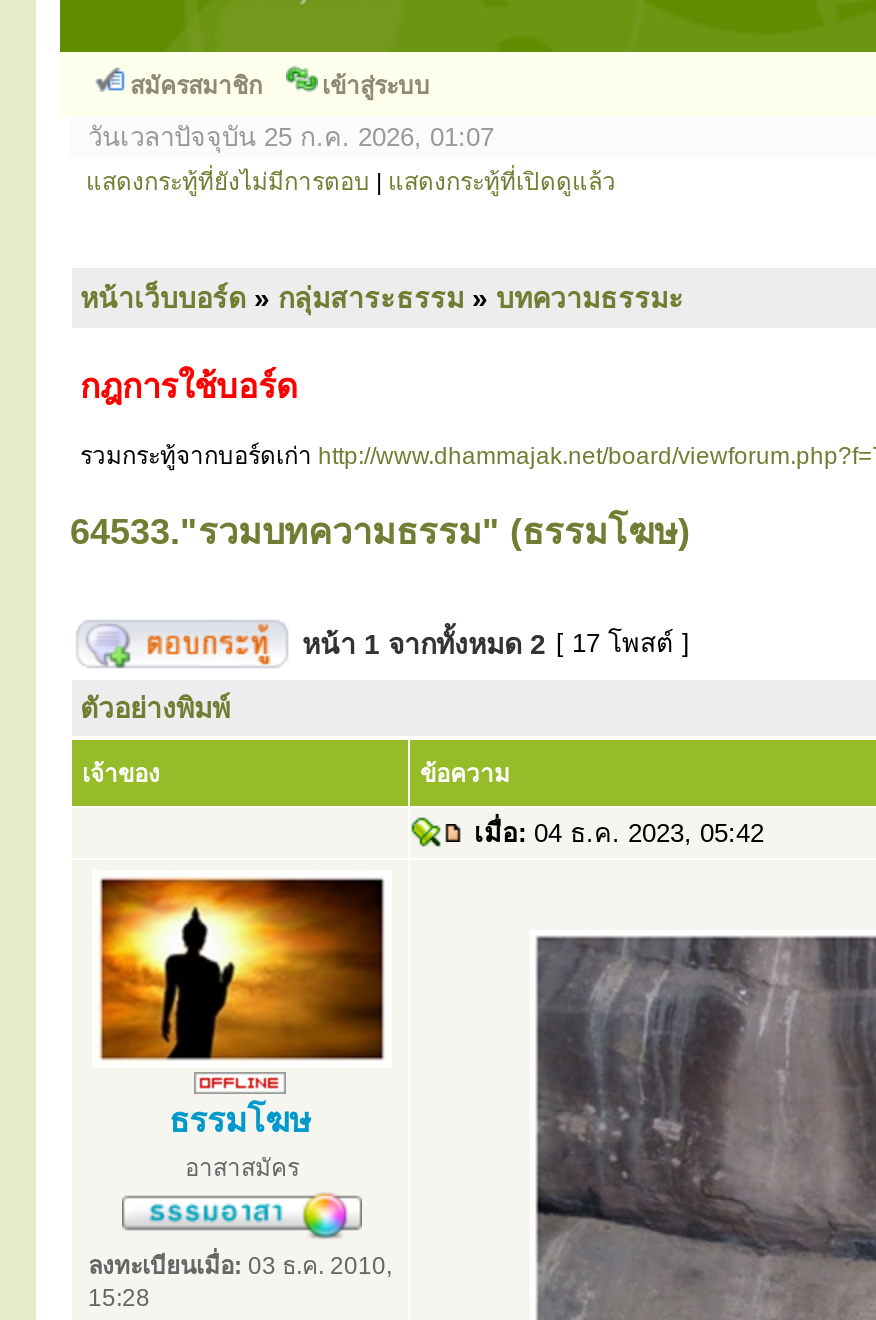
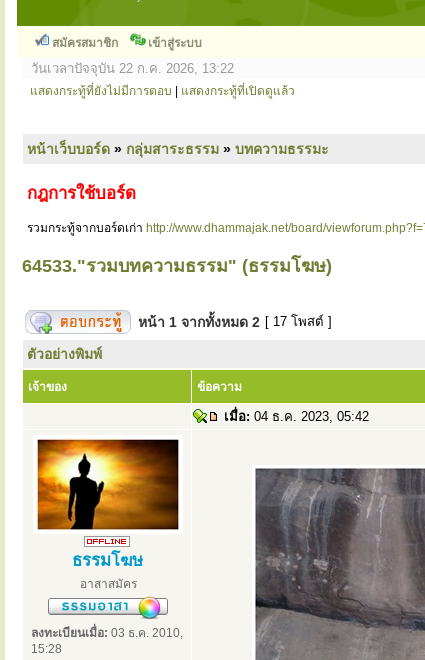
- วันเวลาปัจจุบัน 25 ก.ค. 2026, 01:07
+ วันเวลาปัจจุบัน 22 ก.ค. 2026, 13:22
